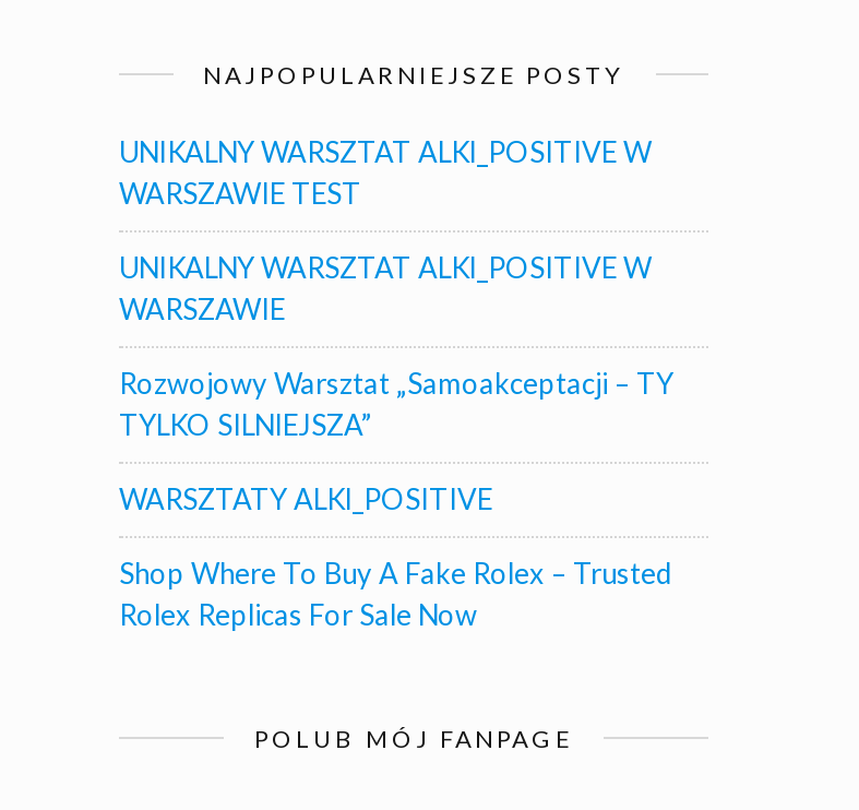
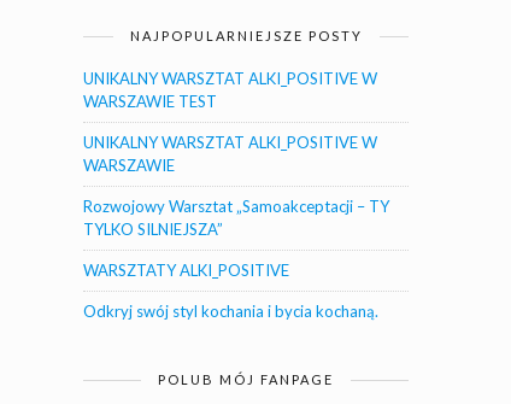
- Shop Where To Buy A Fake Rolex – Trusted
- Rolex Replicas For Sale Now
+ Odkryj swój styl kochania i bycia kochaną.
